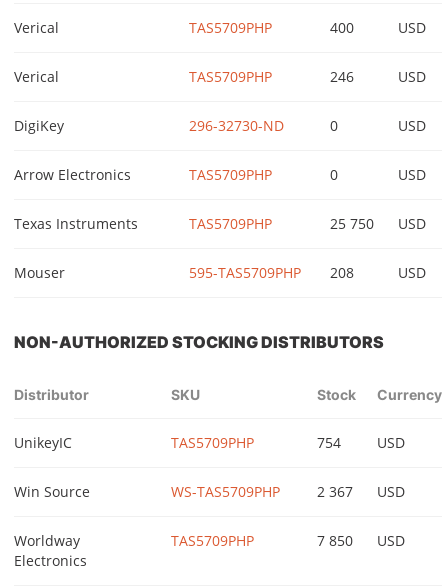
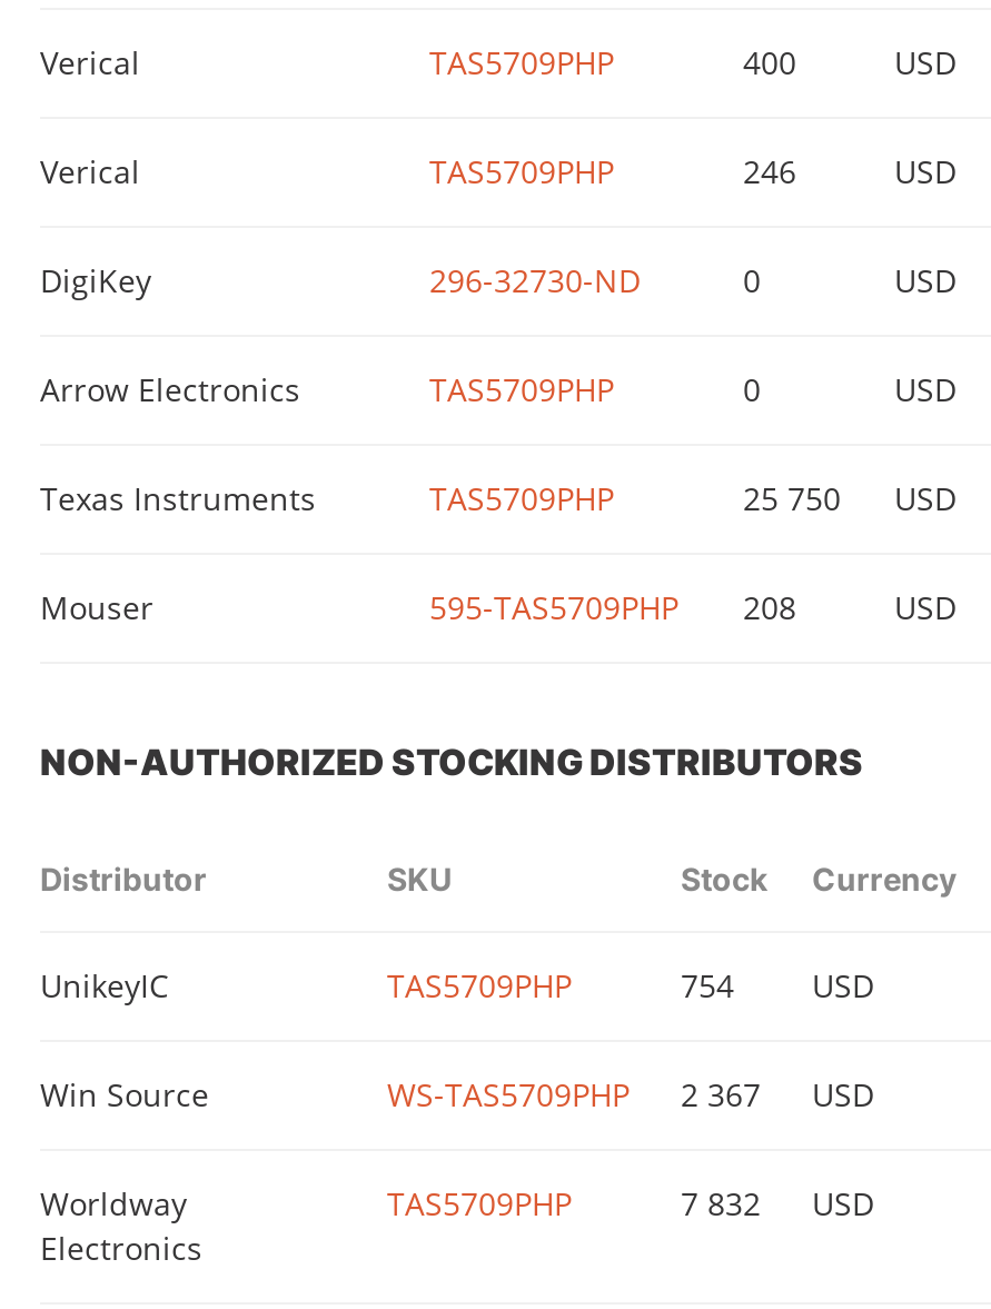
- 7 850 USD
+ 7 832 USD
